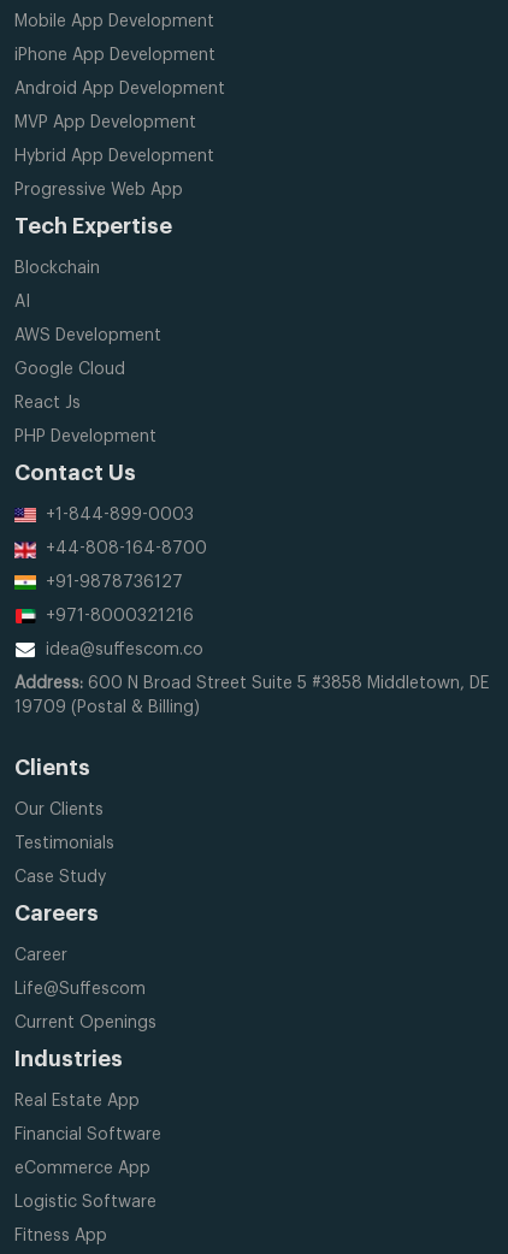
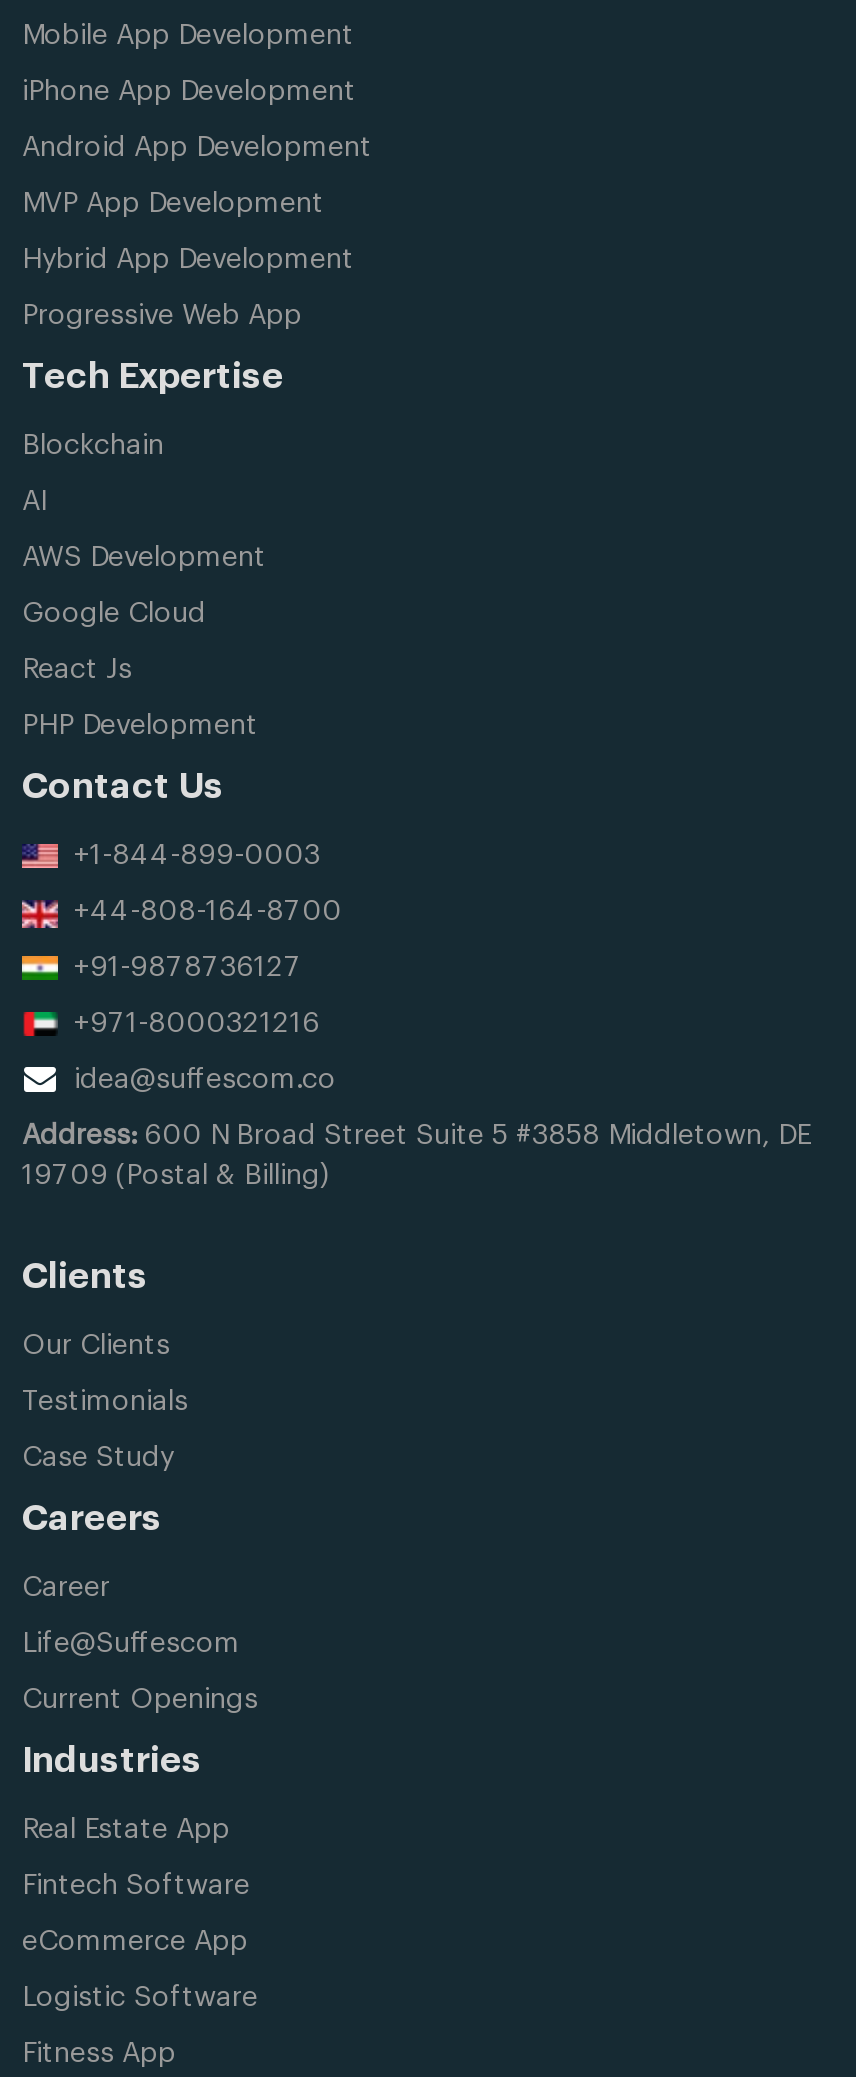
- Financial Software
+ Fintech Software
